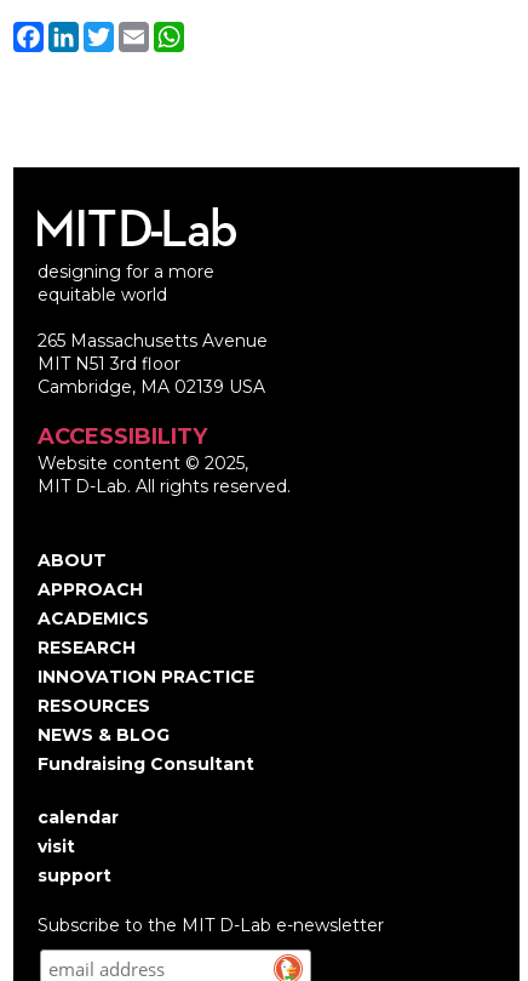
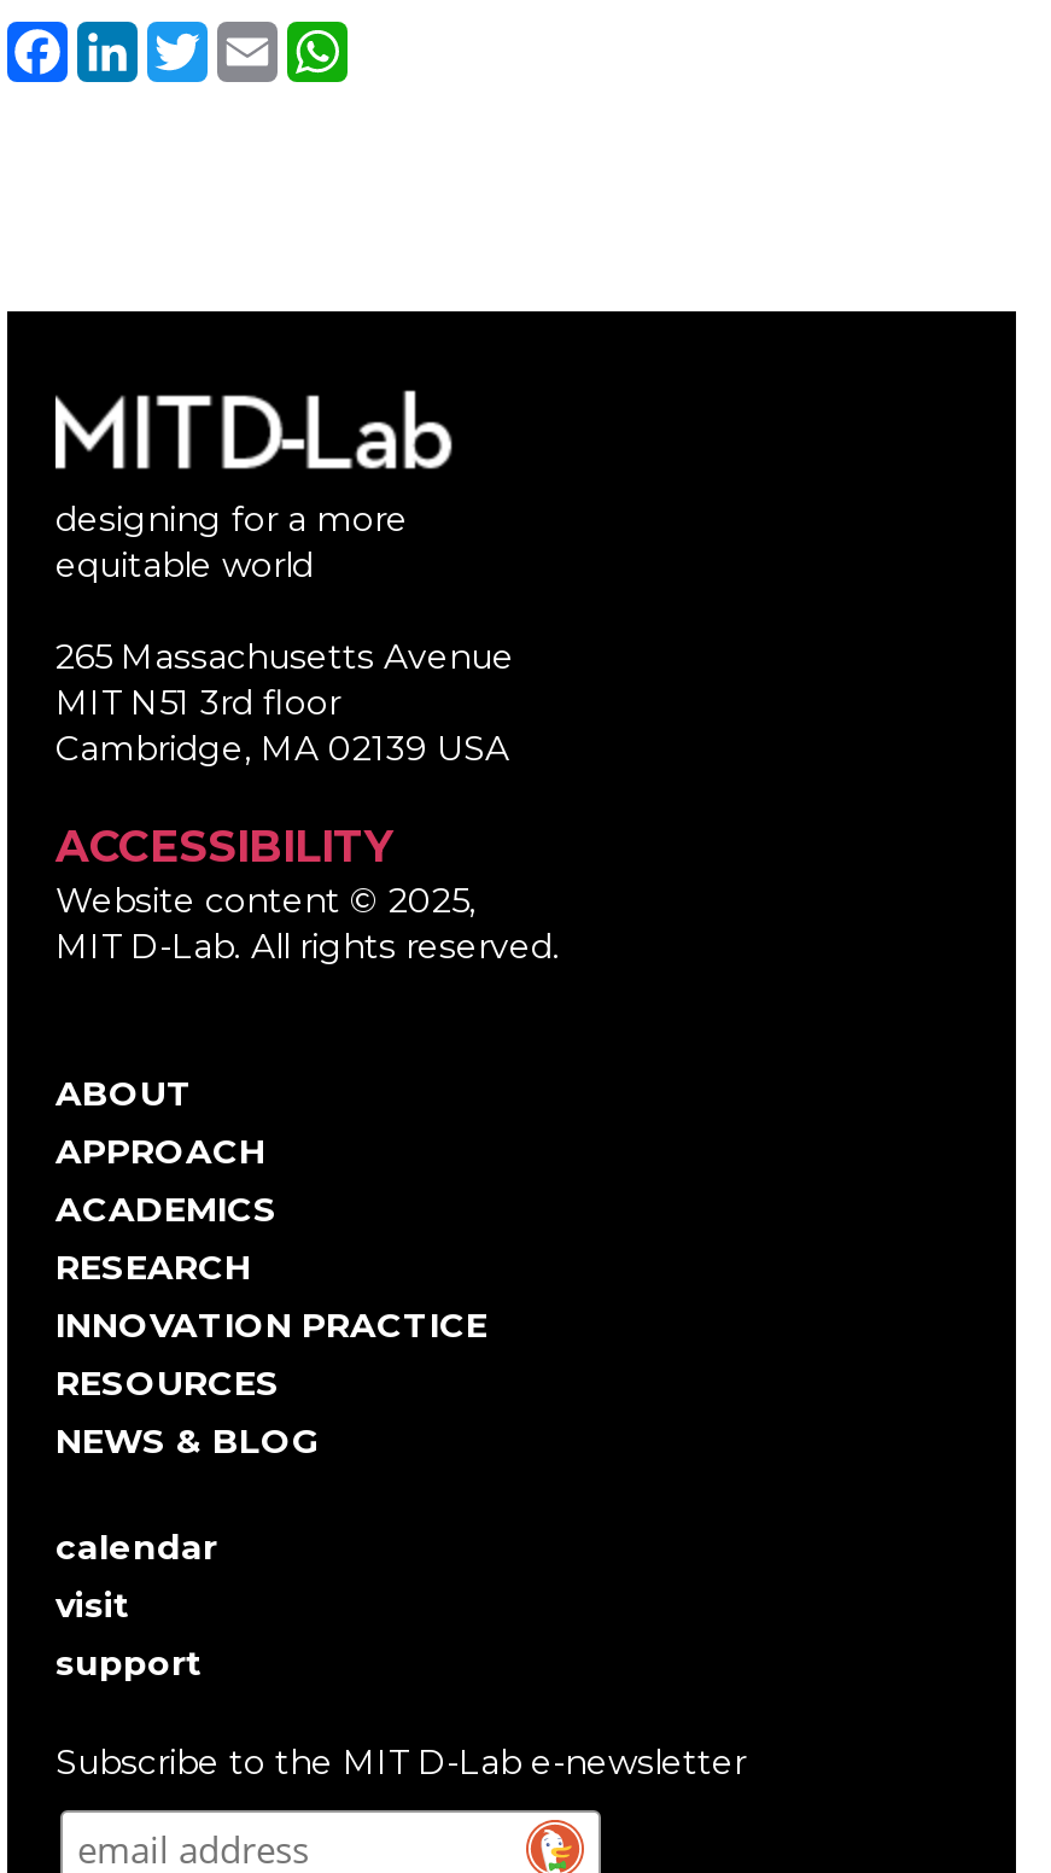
- Fundraising Consultant
